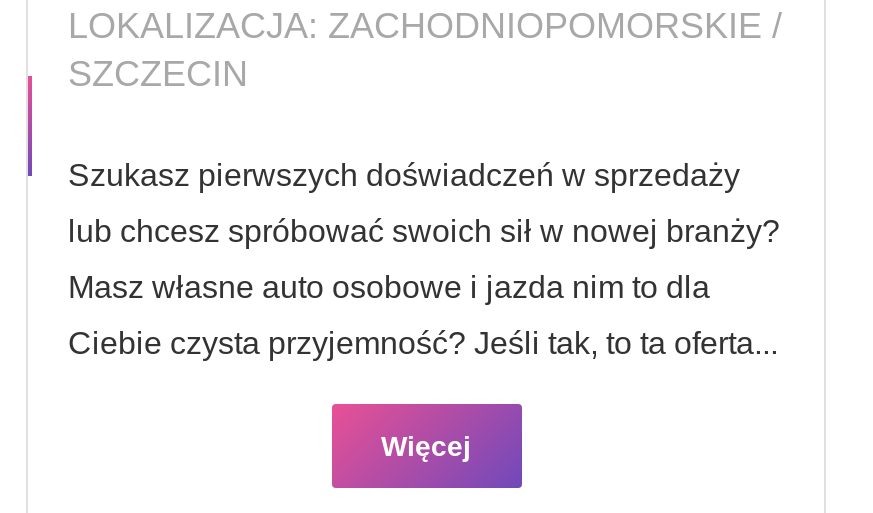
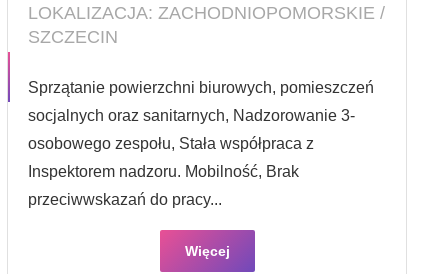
- Szukasz pierwszych doświadczeń w sprzedaży
- lub chcesz spróbować swoich sił w nowej branży?
- Masz własne auto osobowe i jazda nim to dla
- Ciebie czysta przyjemność? Jeśli tak, to ta oferta...
+ Sprzątanie powierzchni biurowych, pomieszczeń
+ socjalnych oraz sanitarnych, Nadzorowanie 3-
+ osobowego zespołu, Stała współpraca z
+ Inspektorem nadzoru. Mobilność, Brak
+ przeciwwskazań do pracy...
